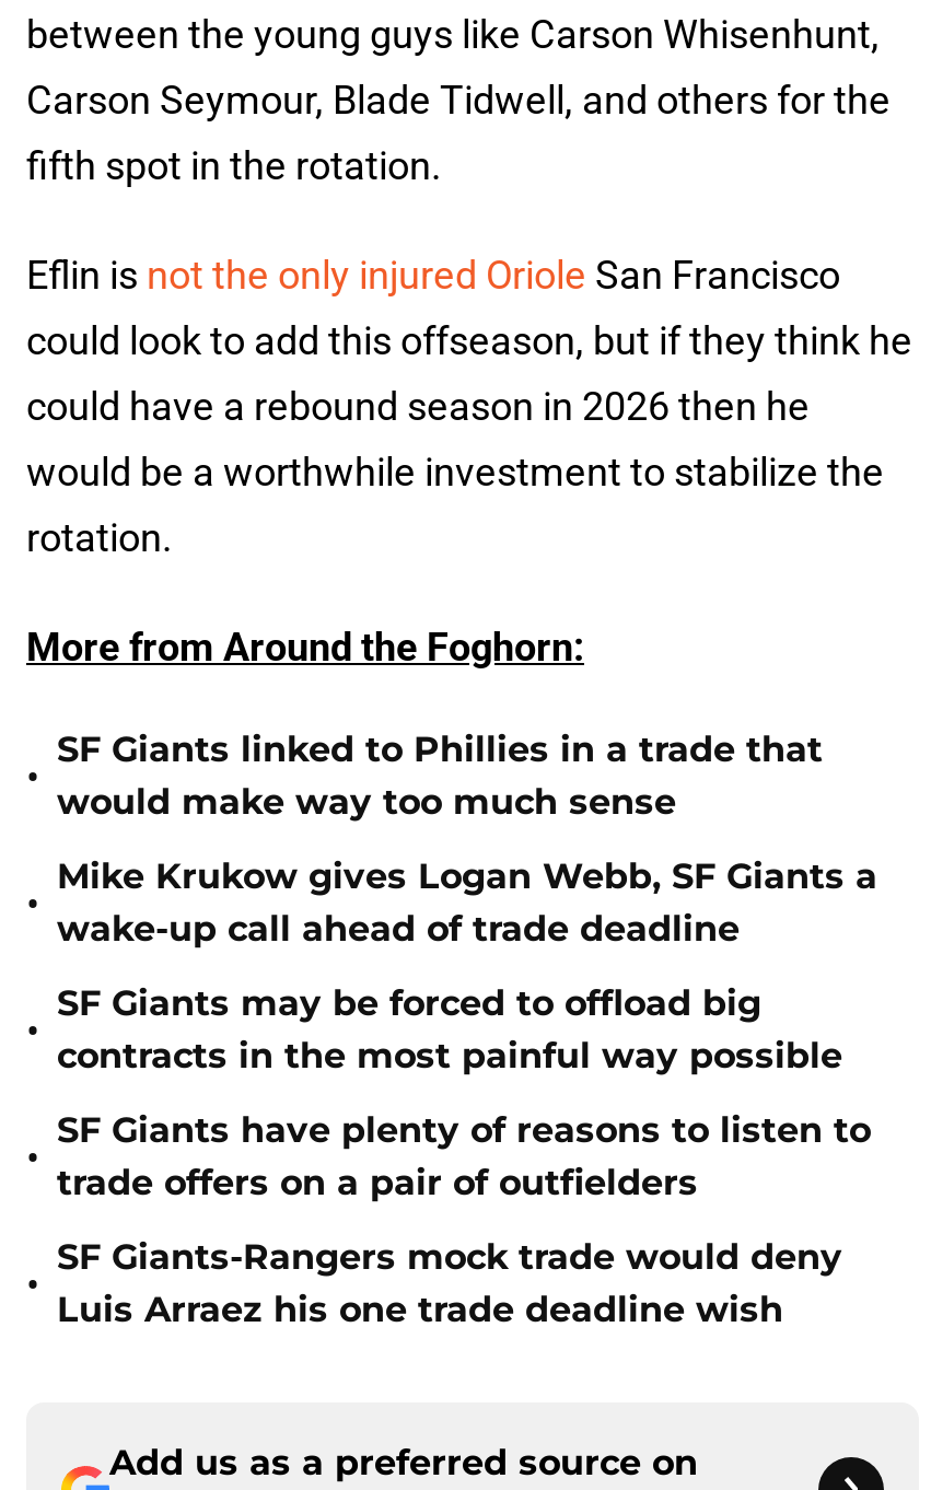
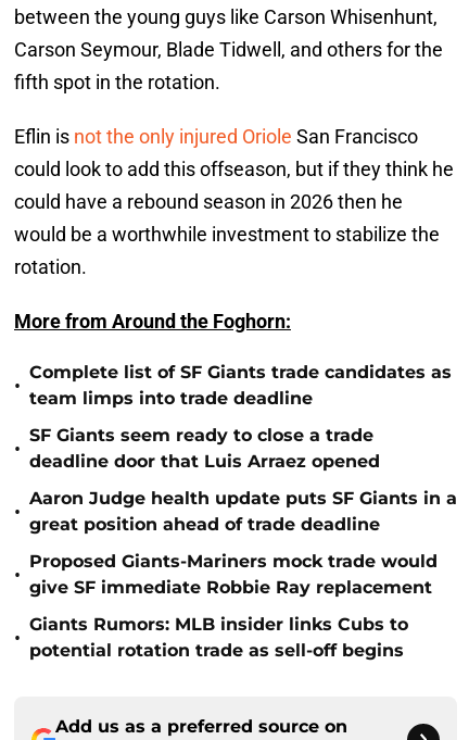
- SF Giants linked to Phillies in a trade that
- would make way too much sense
+ Complete list of SF Giants trade candidates as
+ team limps into trade deadline

- Mike Krukow gives Logan Webb, SF Giants a
- wake-up call ahead of trade deadline
+ SF Giants seem ready to close a trade
+ deadline door that Luis Arraez opened

- SF Giants may be forced to offload big
- contracts in the most painful way possible
+ Aaron Judge health update puts SF Giants in a
+ great position ahead of trade deadline

- SF Giants have plenty of reasons to listen to
- trade offers on a pair of outfielders
+ Proposed Giants-Mariners mock trade would
+ give SF immediate Robbie Ray replacement

- SF Giants-Rangers mock trade would deny
- Luis Arraez his one trade deadline wish
+ Giants Rumors: MLB insider links Cubs to
+ potential rotation trade as sell-off begins
